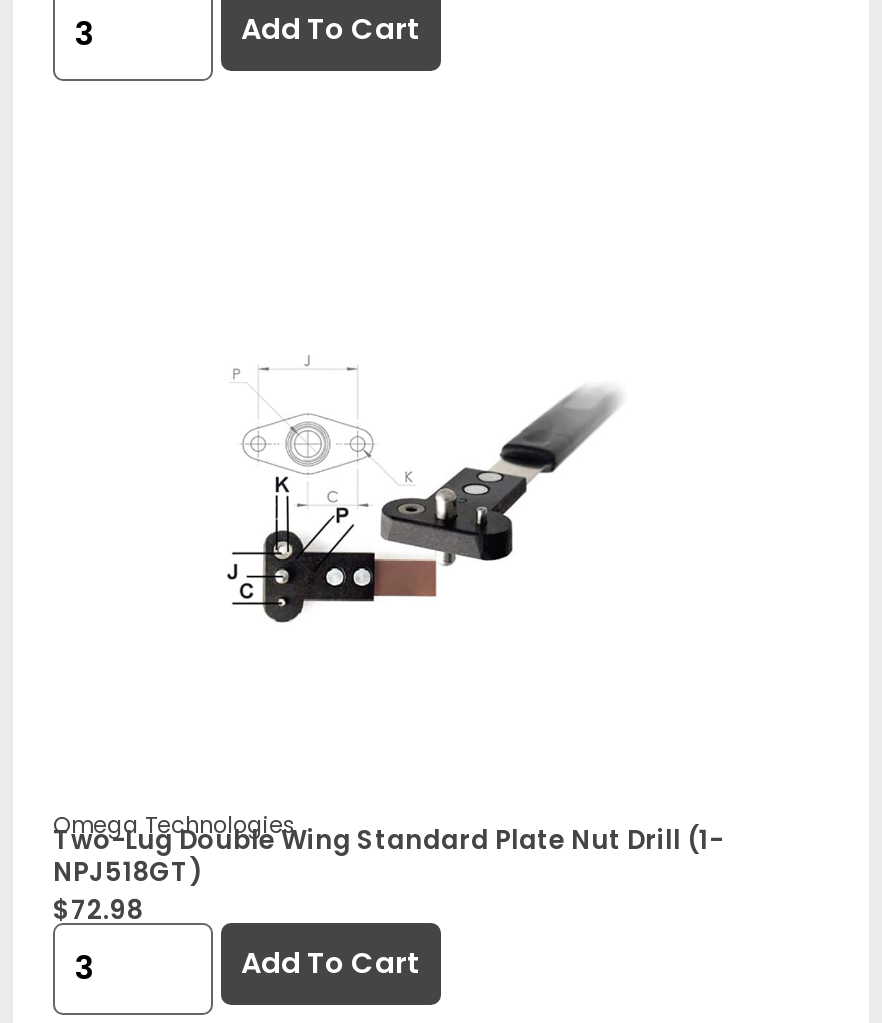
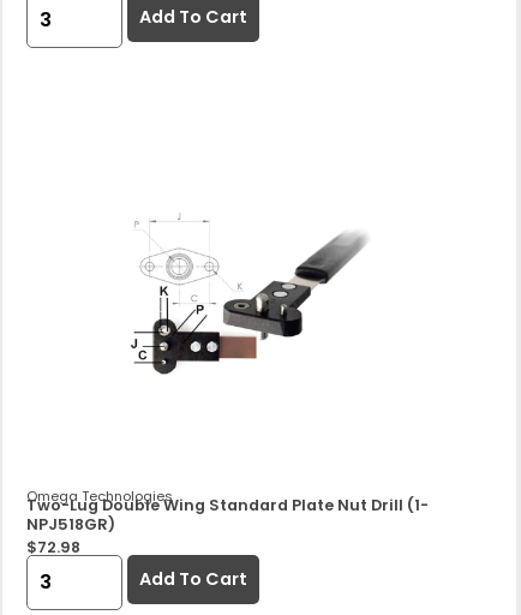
- NPJ518GT)
+ NPJ518GR)
